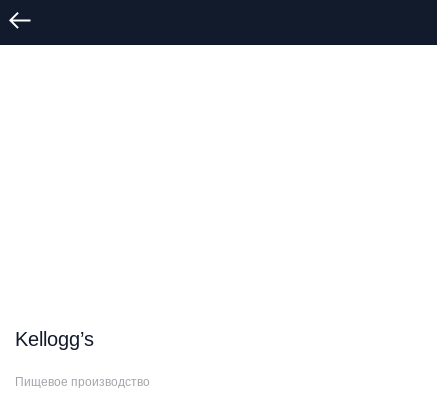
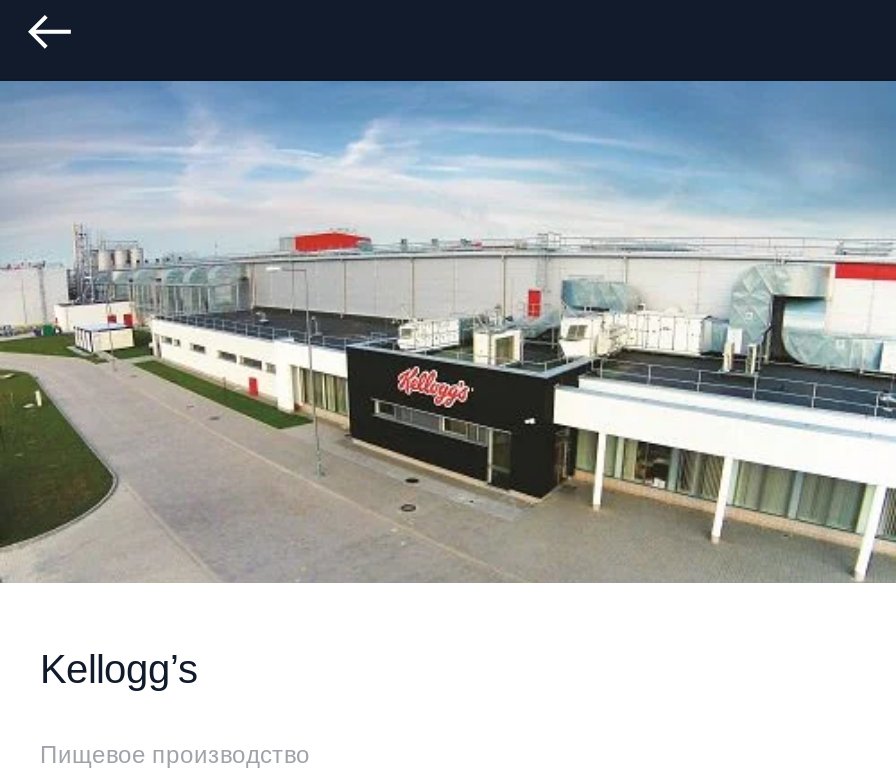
+ [image]
